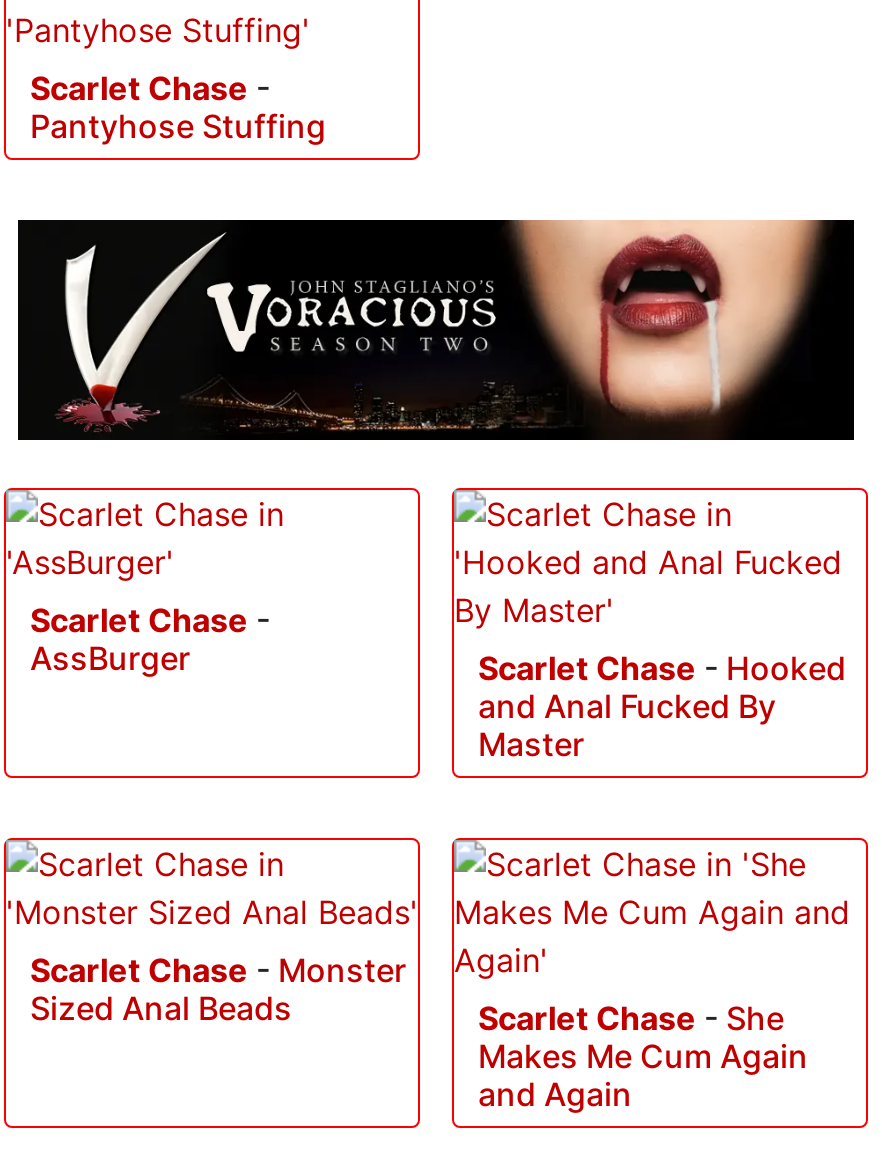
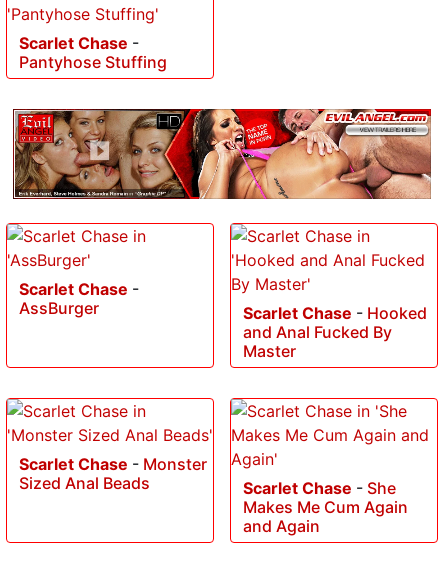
- [image]
+ [image]
